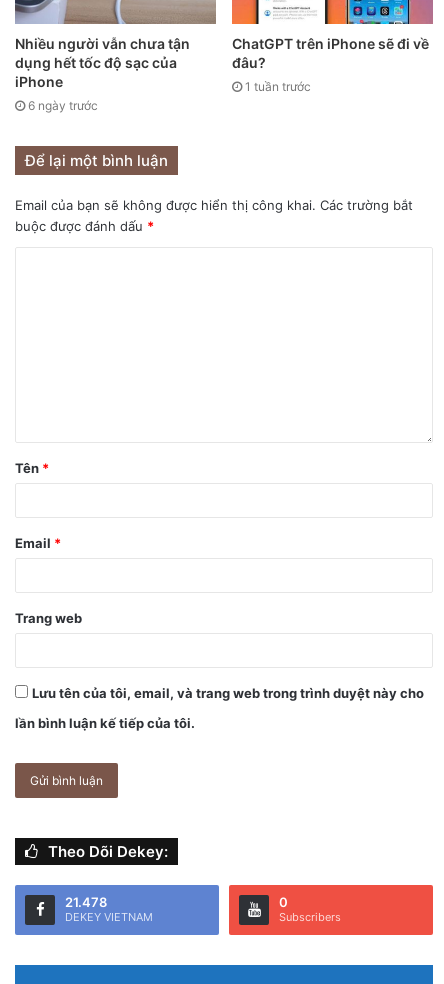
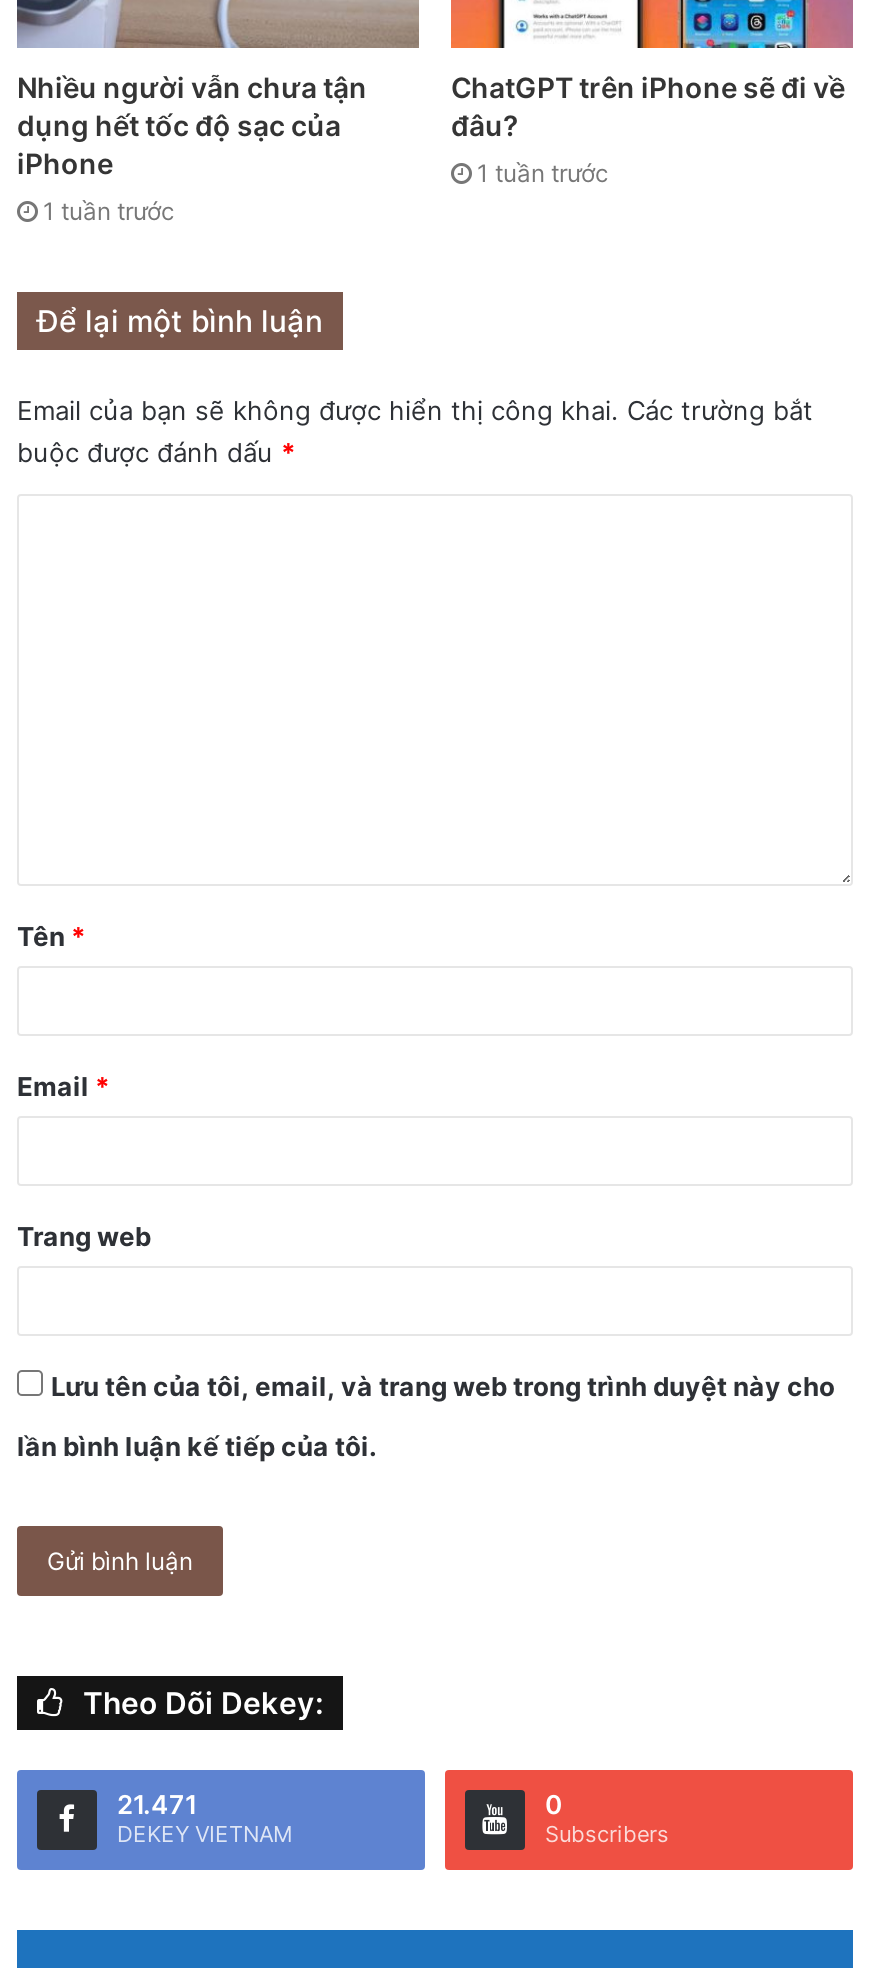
- 6 ngày trước
+ 1 tuần trước

- 21.478
+ 21.471
